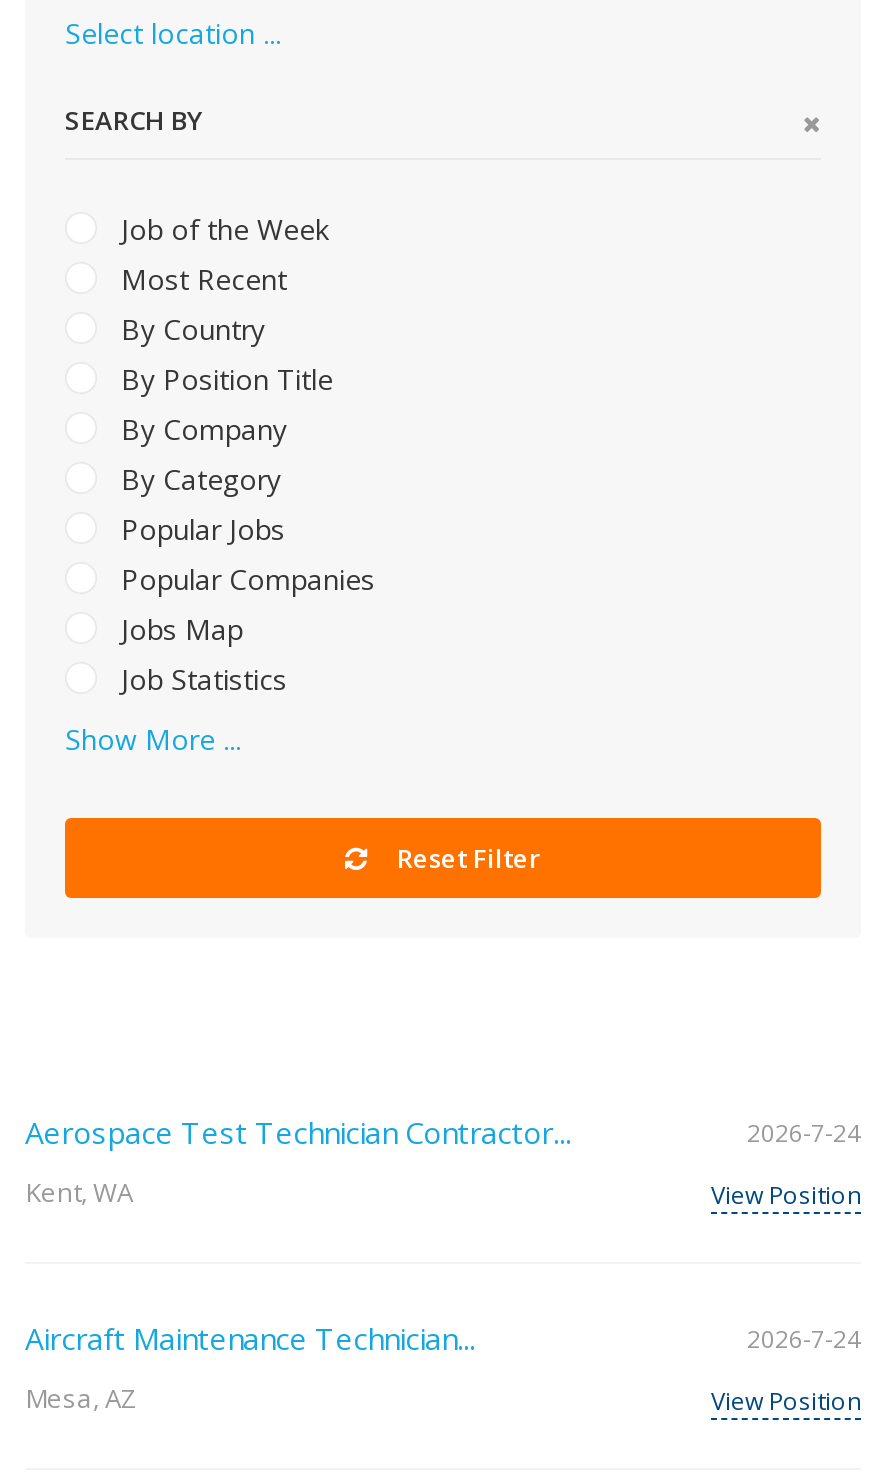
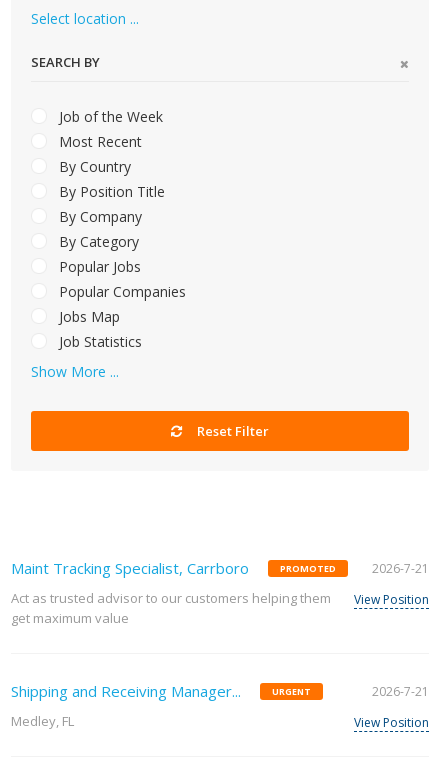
- Aerospace Test Technician Contractor...
+ Maint Tracking Specialist, Carrboro
+ PROMOTED

- 2026-7-24
+ 2026-7-21

- Kent, WA
+ Act as trusted advisor to our customers helping them
+ get maximum value

- Aircraft Maintenance Technician...
+ Shipping and Receiving Manager...
+ URGENT

- 2026-7-24
+ 2026-7-21

- Mesa, AZ
+ Medley, FL
